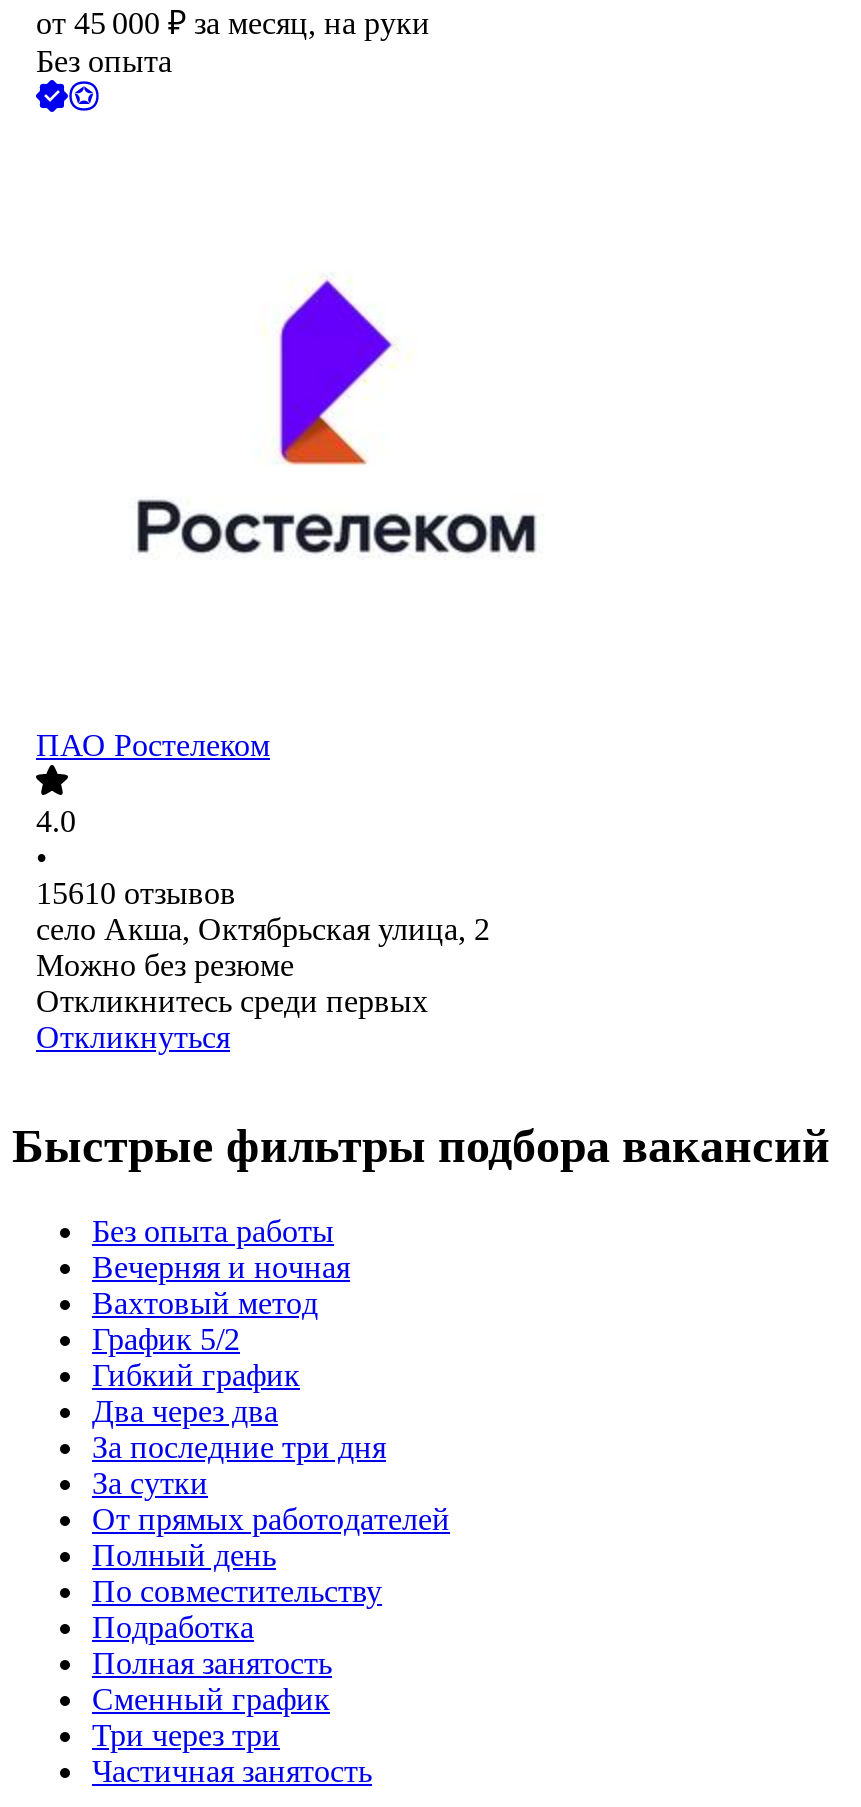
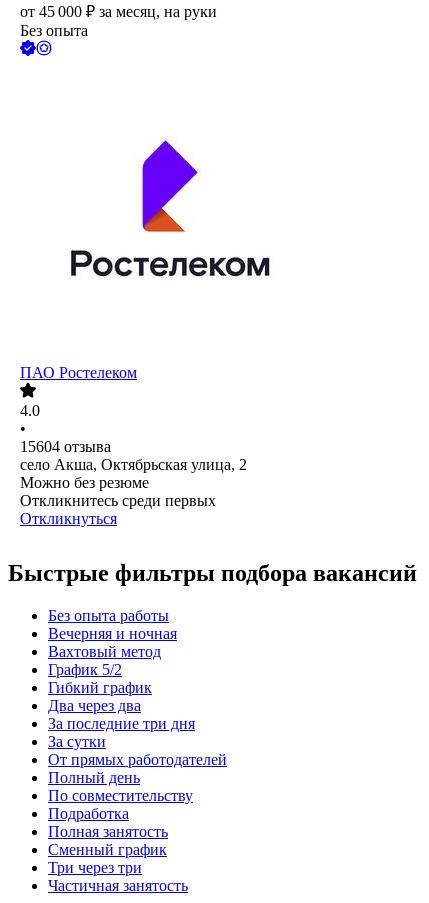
- 15610 отзывов
+ 15604 отзыва
